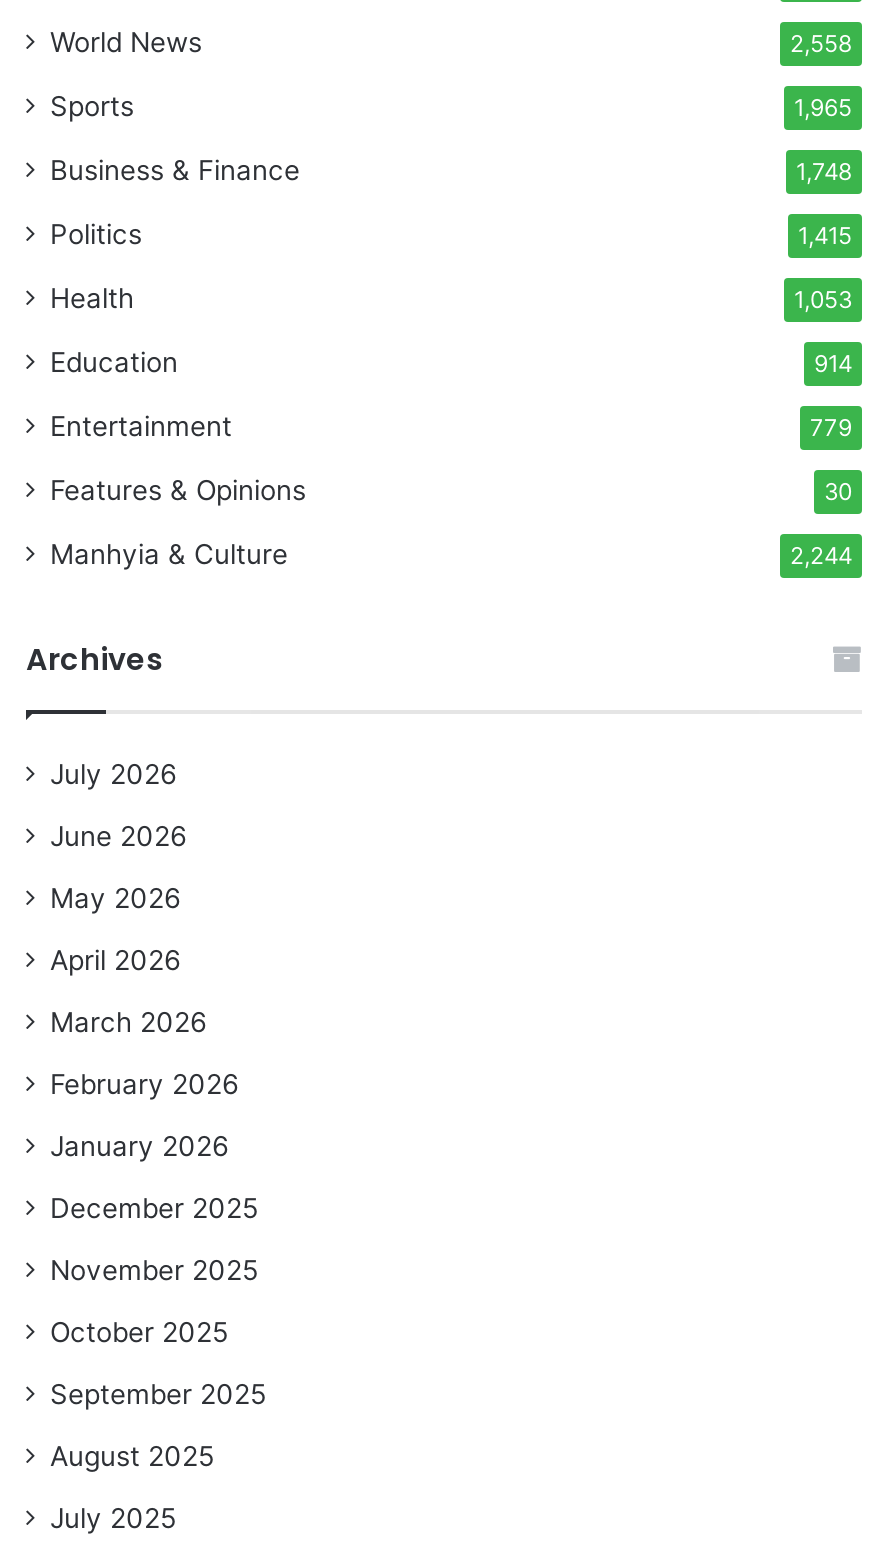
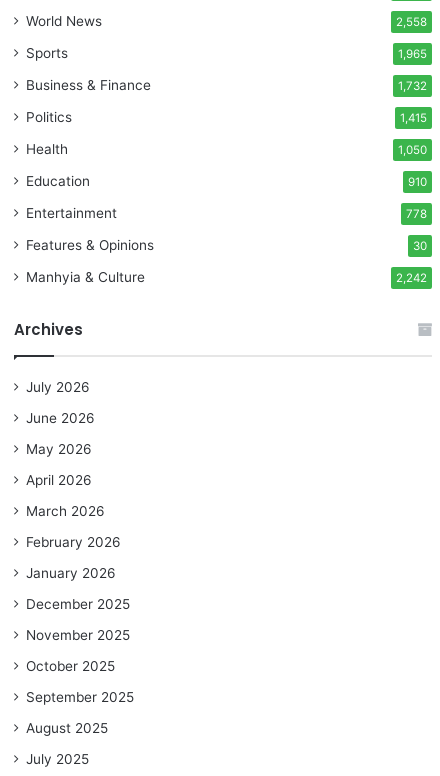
- 1,748
+ 1,732

- 1,053
+ 1,050

- 914
+ 910

- 779
+ 778

- 2,244
+ 2,242
